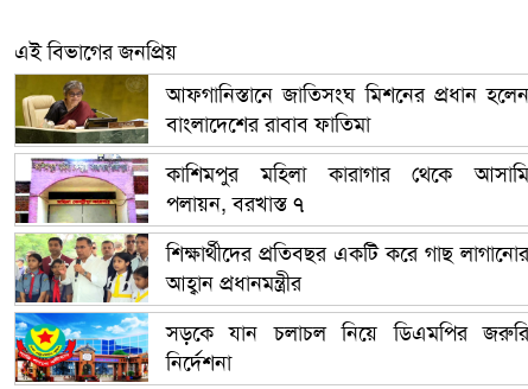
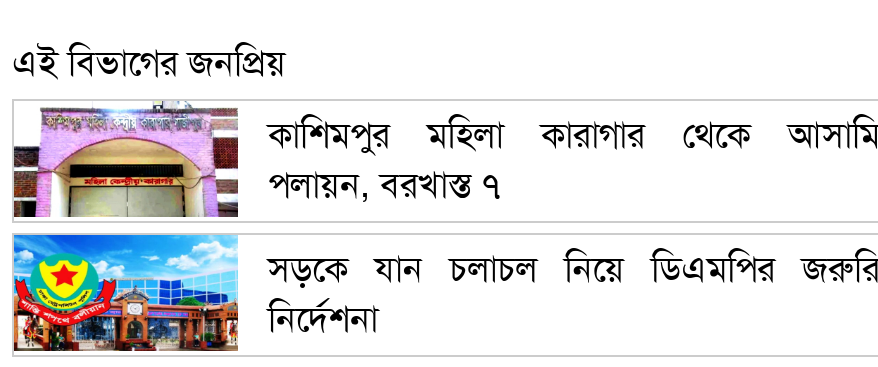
- [image]
- আফগানিস্তানে জাতিসংঘ মিশনের প্রধান হলেন
- বাংলাদেশের রাবাব ফাতিমা

- [image]
- শিক্ষার্থীদের প্রতিবছর একটি করে গাছ লাগানোর
- আহ্বান প্রধানমন্ত্রীর
